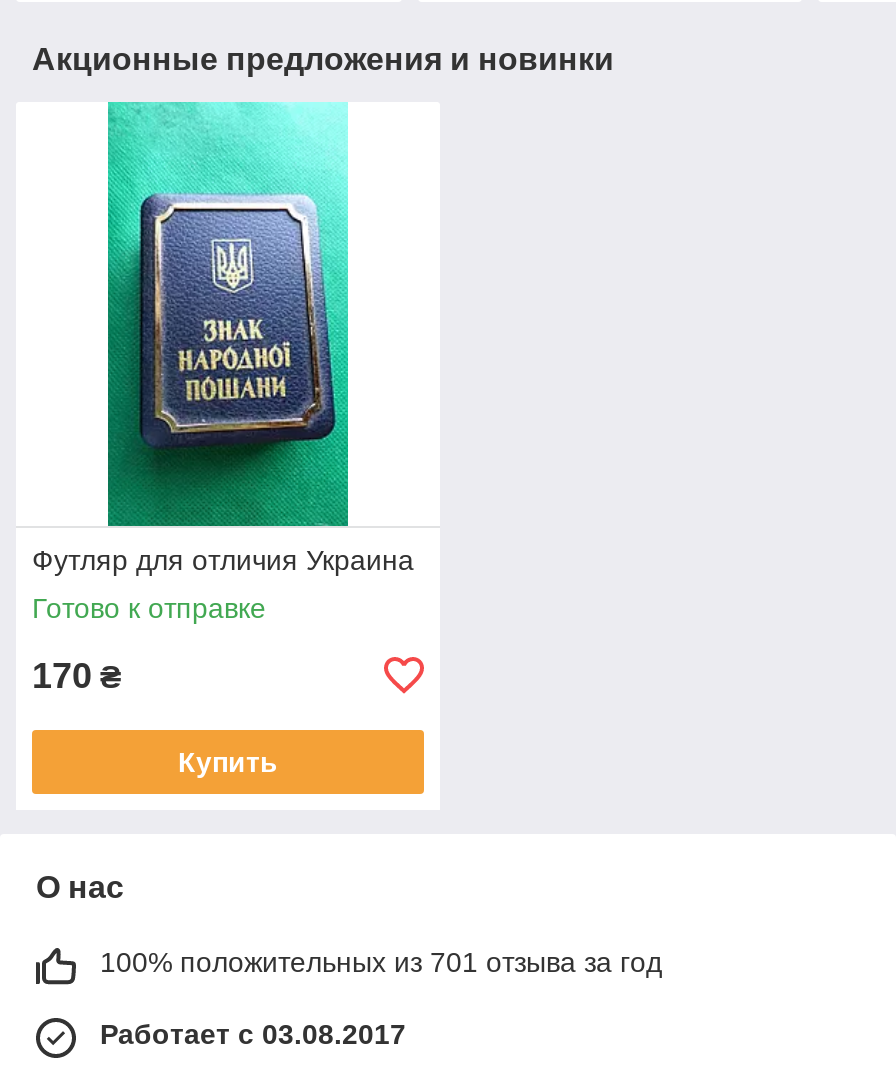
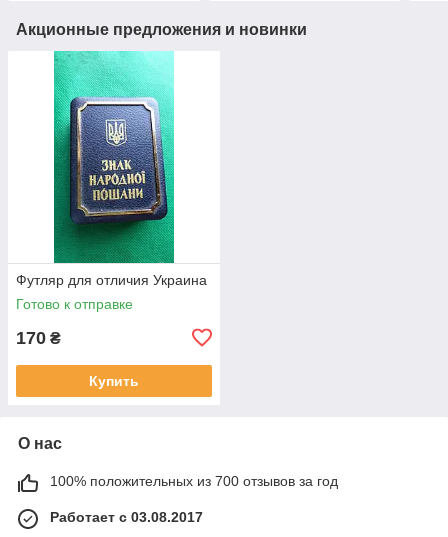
- 100% положительных из 701 отзыва за год
+ 100% положительных из 700 отзывов за год
